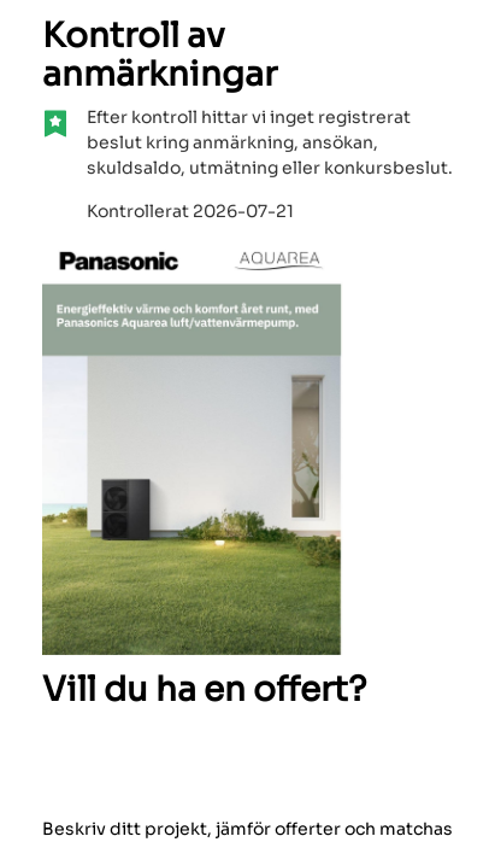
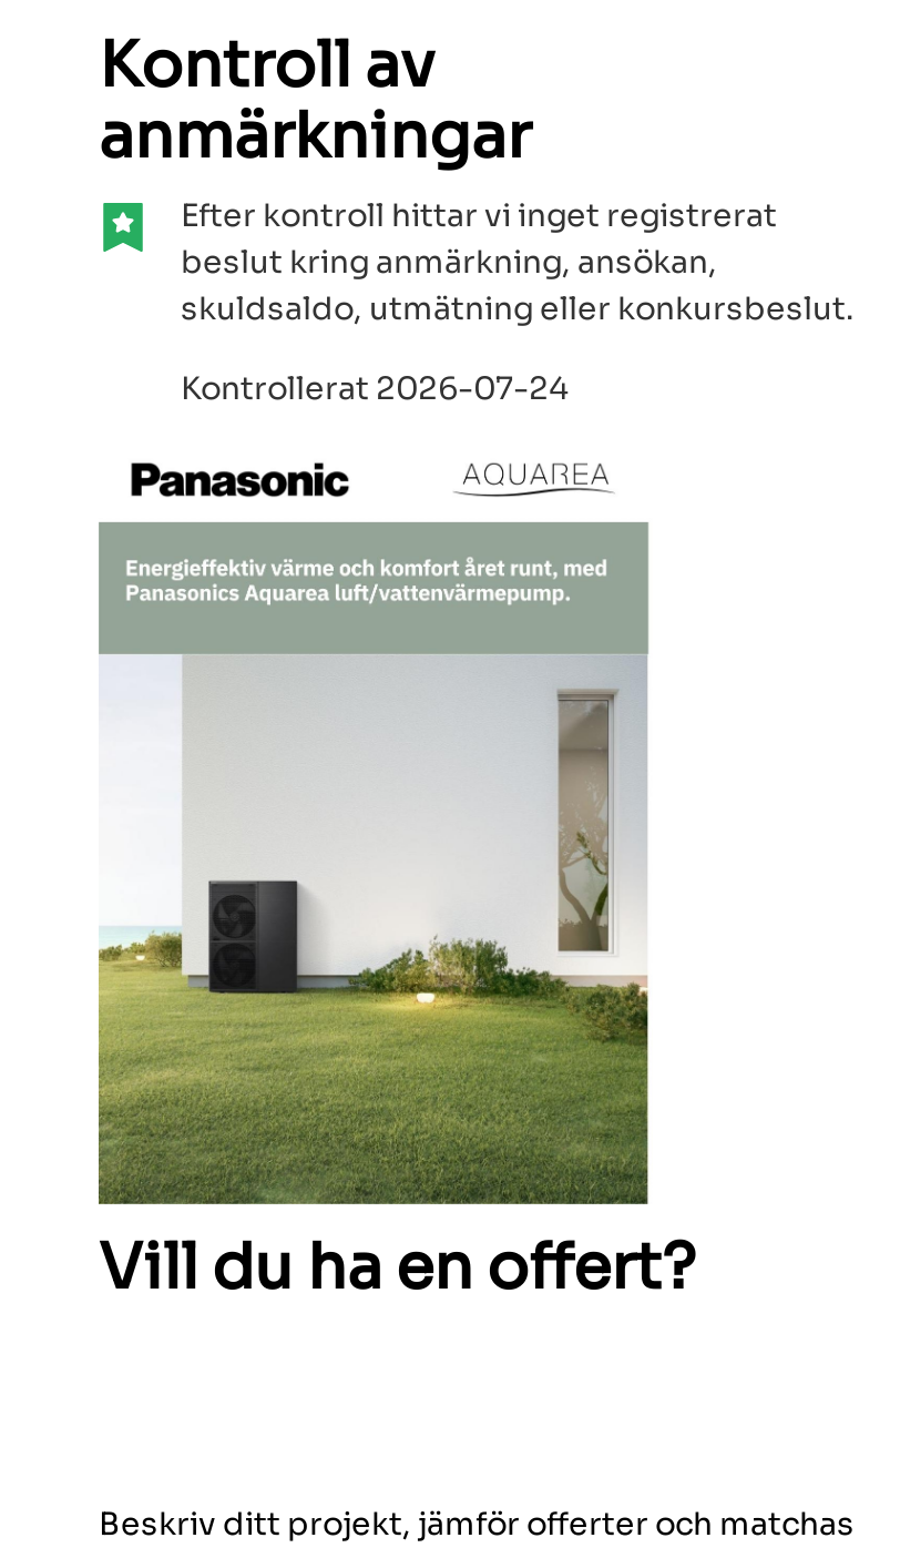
- Kontrollerat 2026-07-21
+ Kontrollerat 2026-07-24
